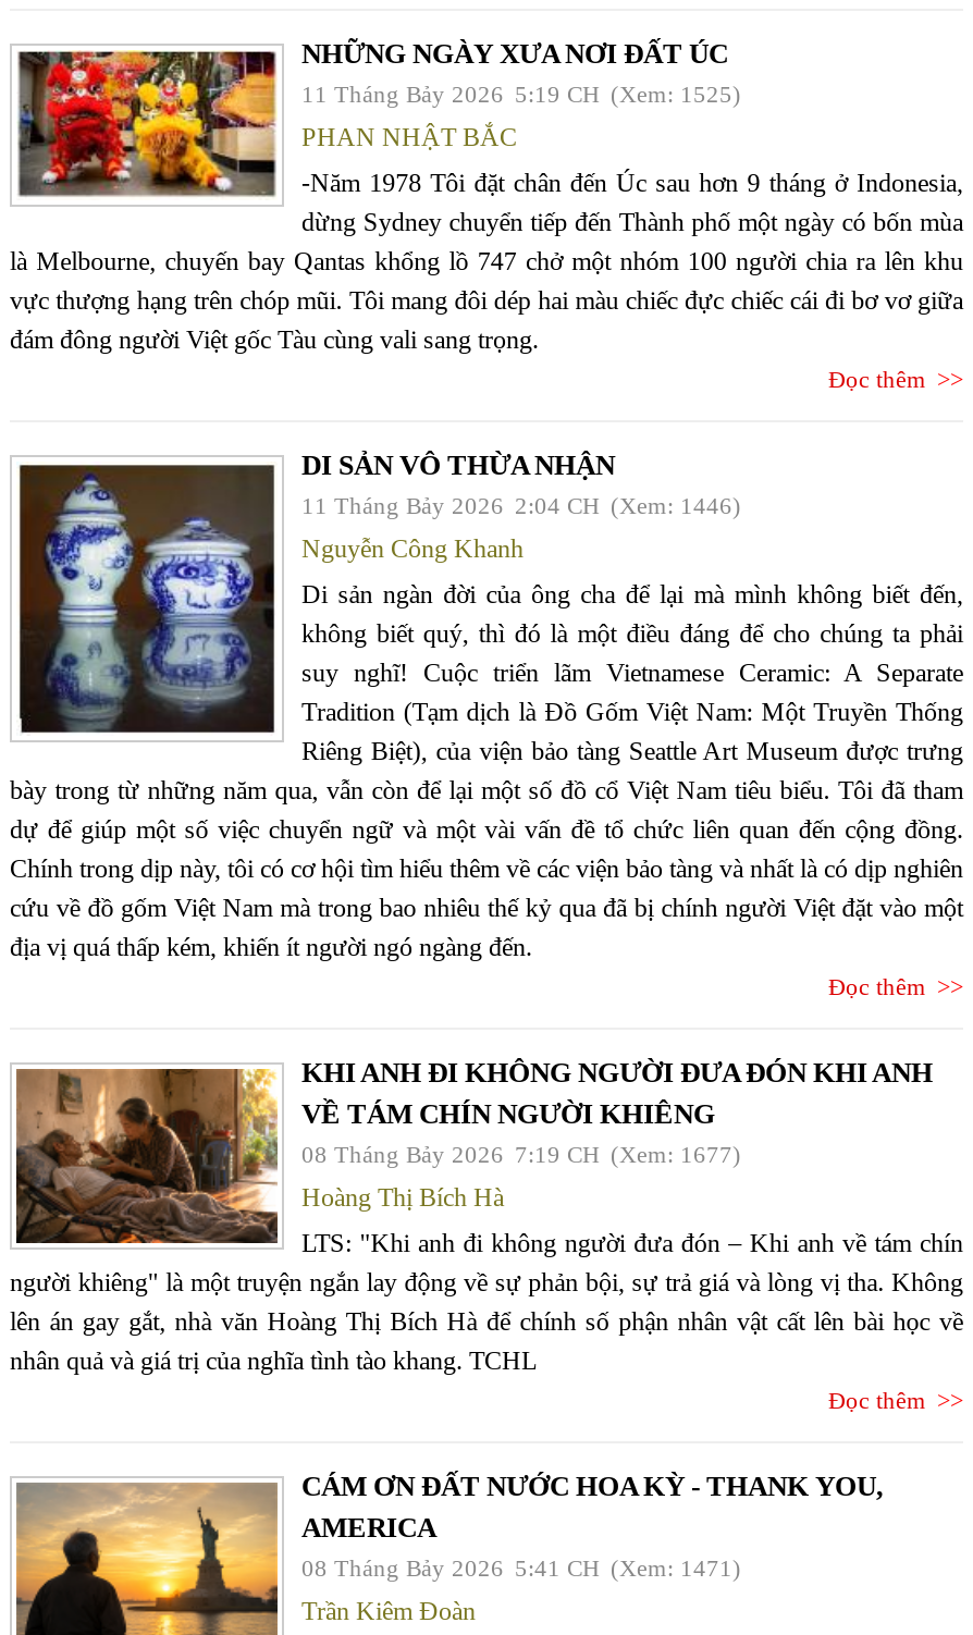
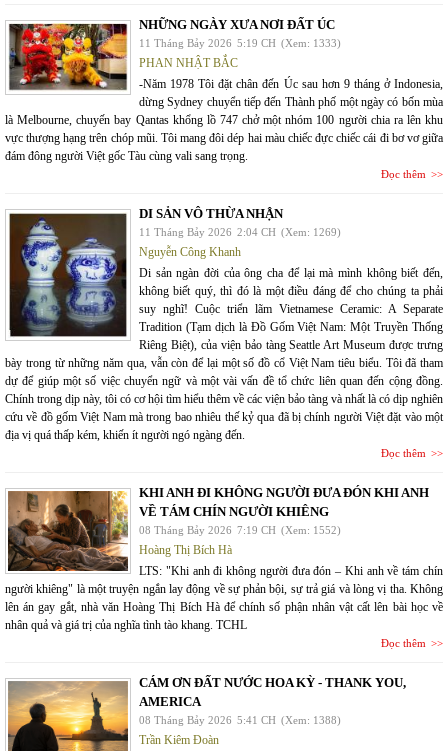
- 11 Tháng Bảy 2026 5:19 CH (Xem: 1525)
+ 11 Tháng Bảy 2026 5:19 CH (Xem: 1333)

- 11 Tháng Bảy 2026 2:04 CH (Xem: 1446)
+ 11 Tháng Bảy 2026 2:04 CH (Xem: 1269)

- 08 Tháng Bảy 2026 7:19 CH (Xem: 1677)
+ 08 Tháng Bảy 2026 7:19 CH (Xem: 1552)

- 08 Tháng Bảy 2026 5:41 CH (Xem: 1471)
+ 08 Tháng Bảy 2026 5:41 CH (Xem: 1388)
